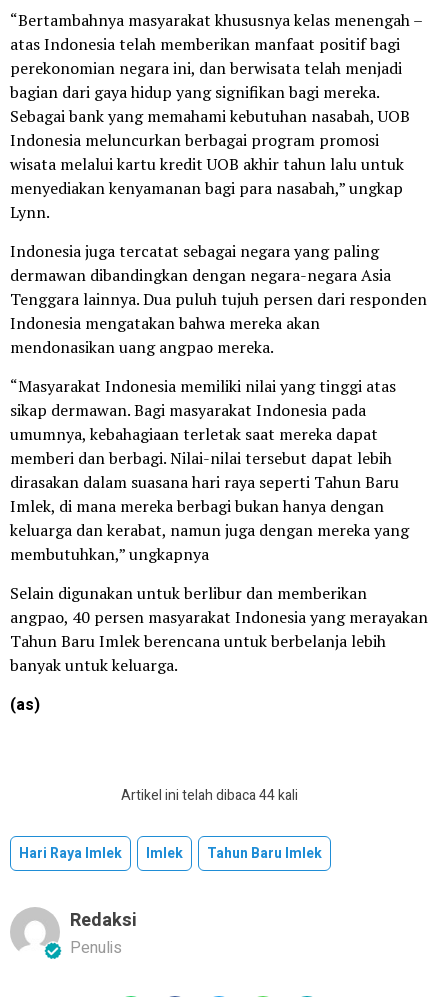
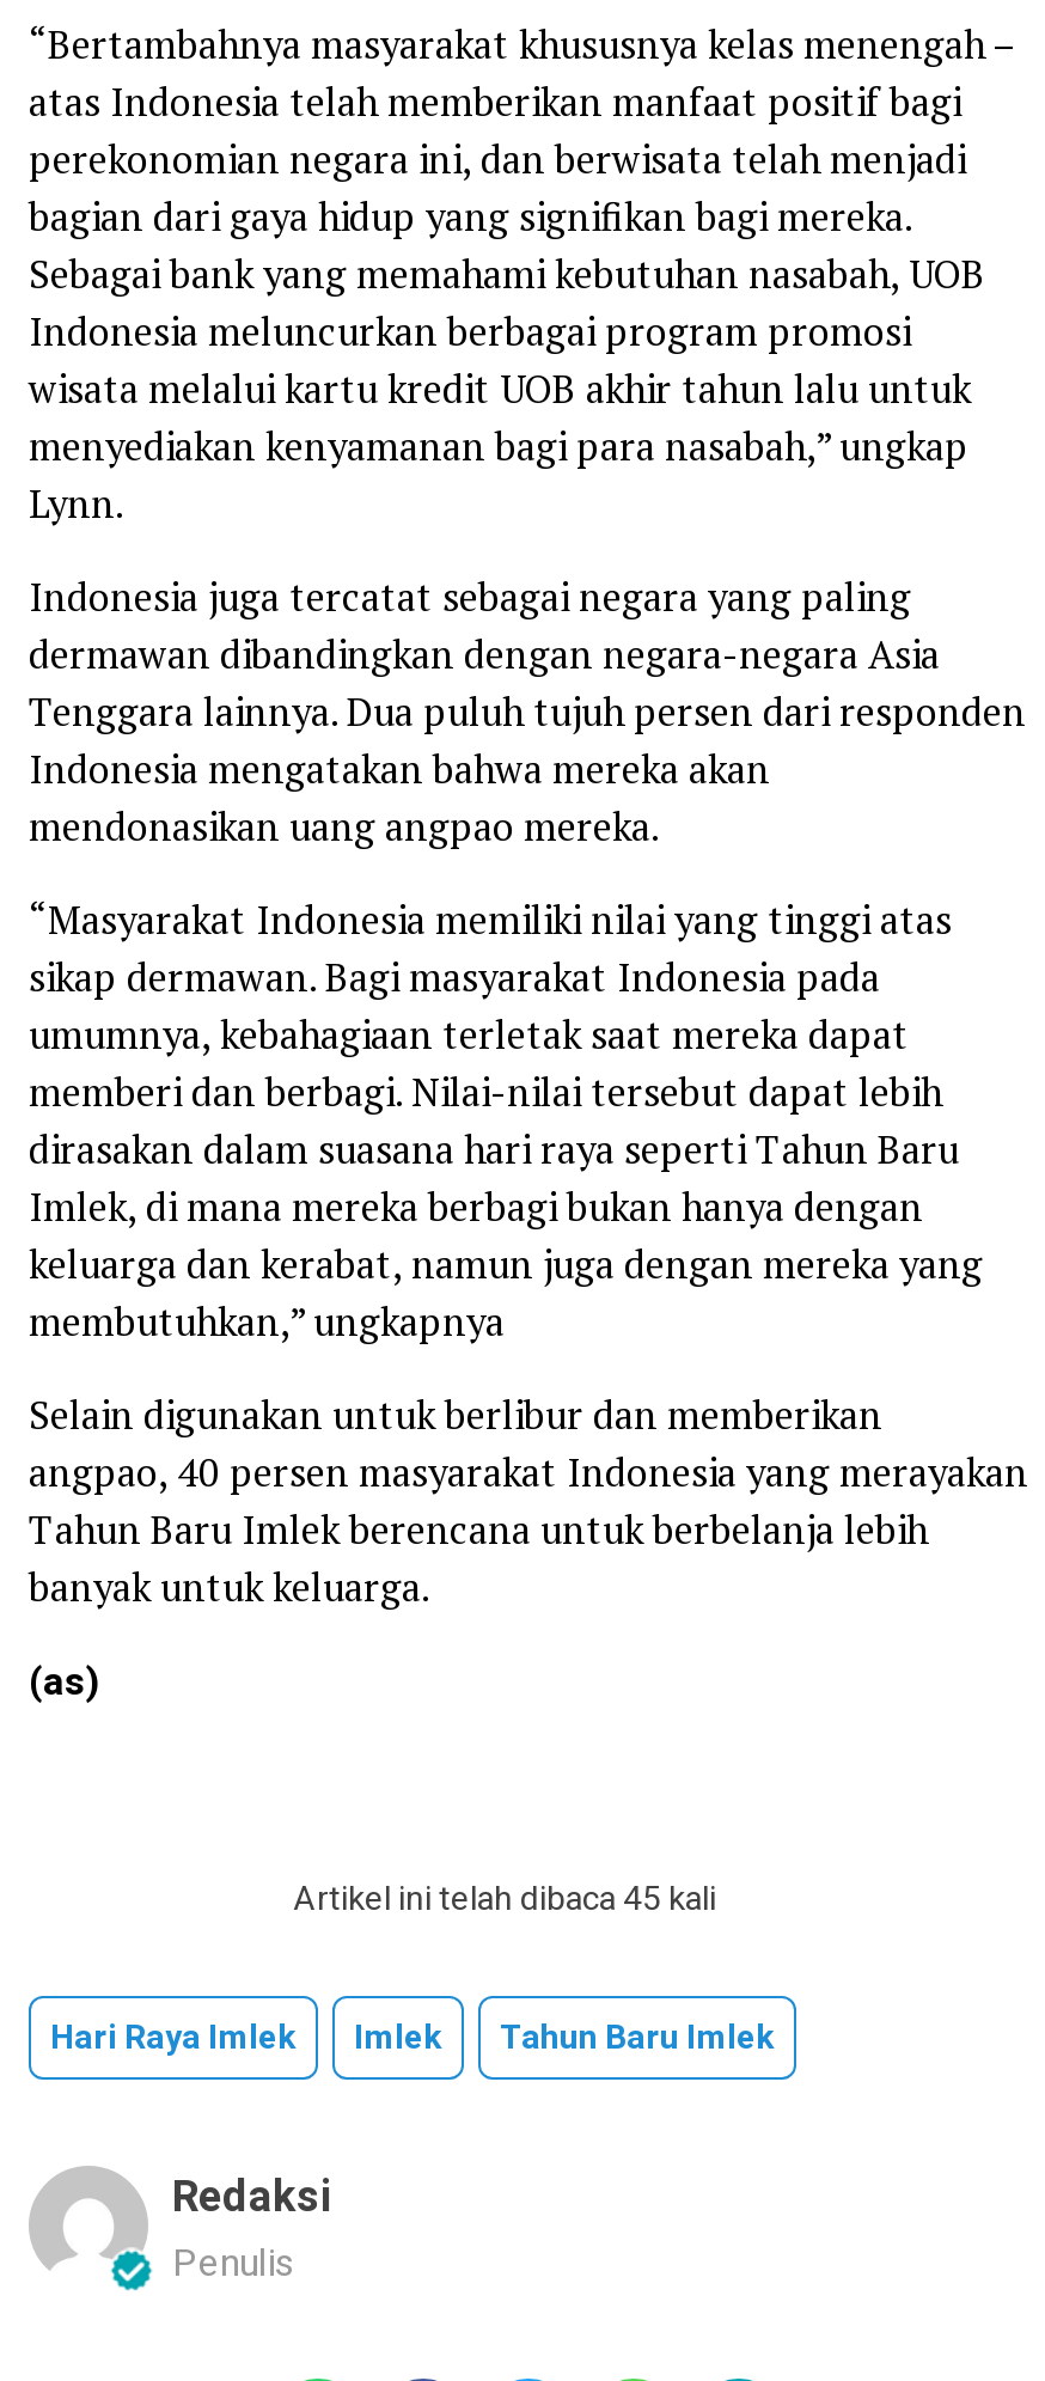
- Artikel ini telah dibaca 44 kali
+ Artikel ini telah dibaca 45 kali
